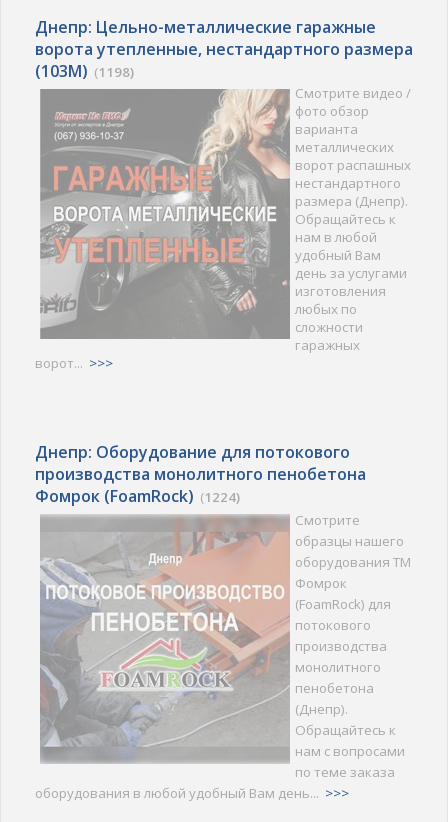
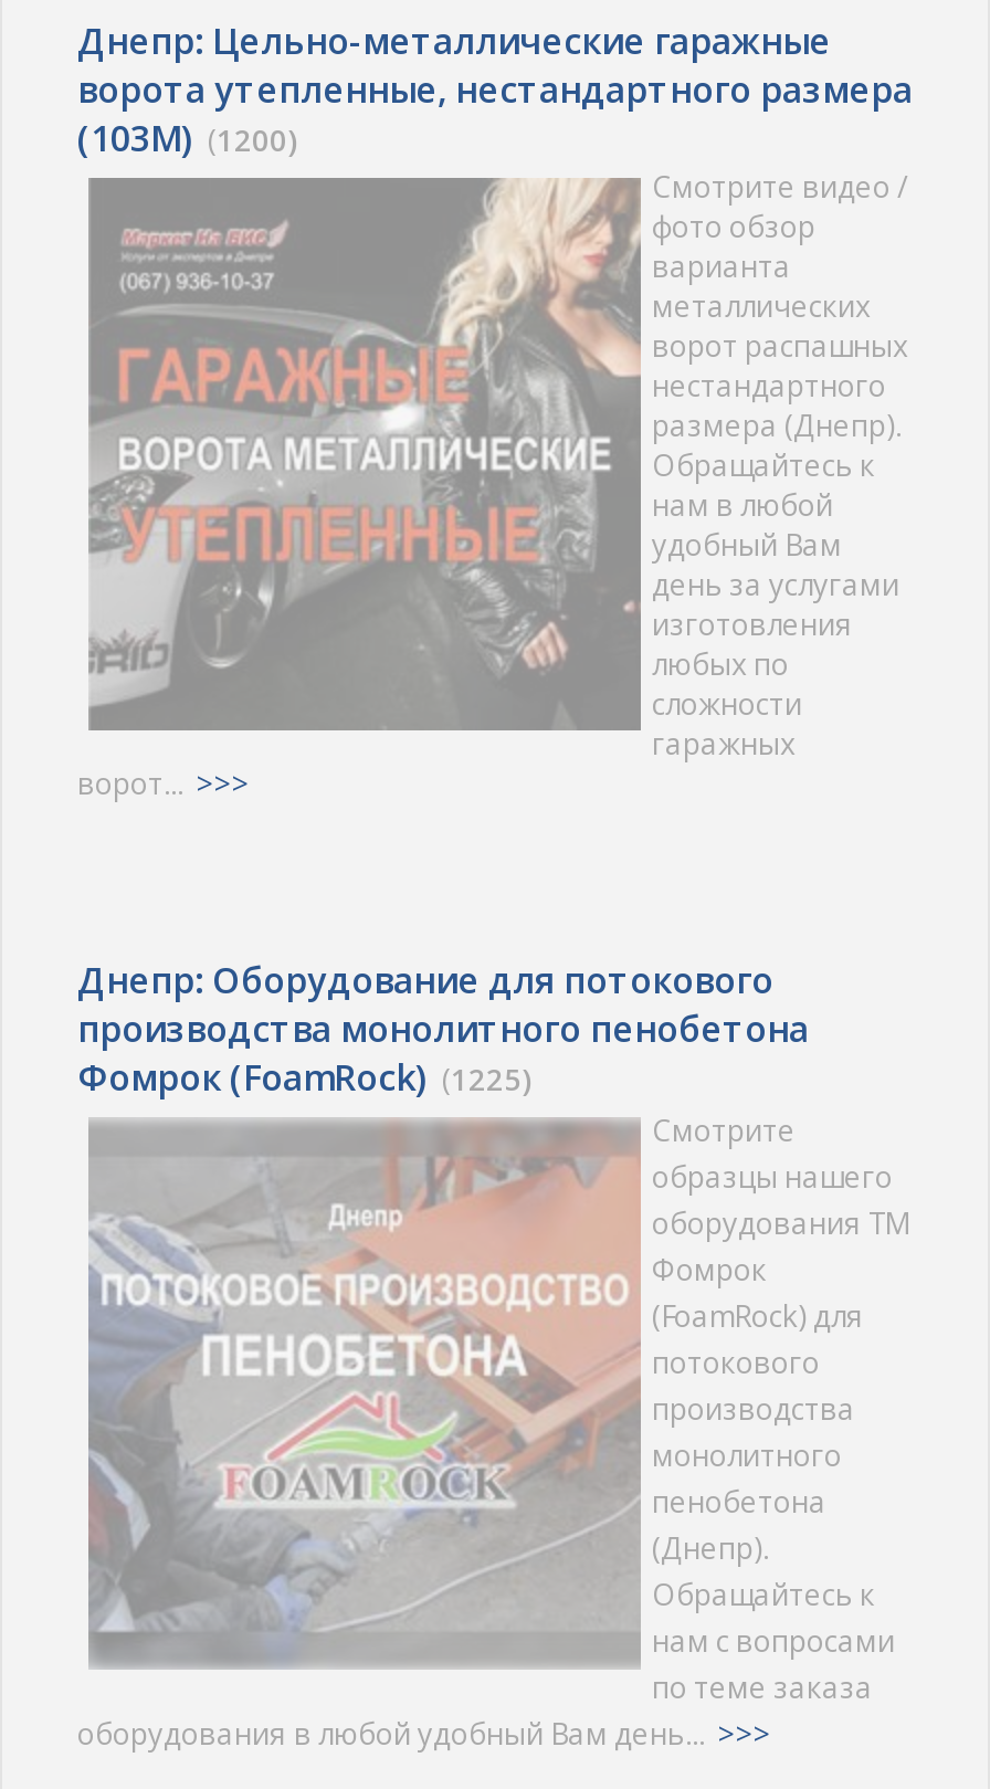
- (103M) (1198)
+ (103M) (1200)

- Фомрок (FoamRock) (1224)
+ Фомрок (FoamRock) (1225)
